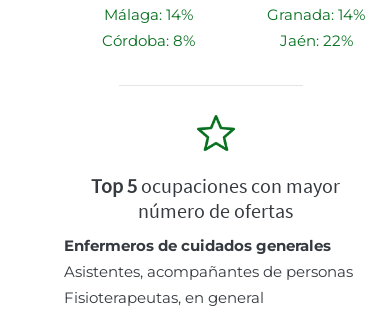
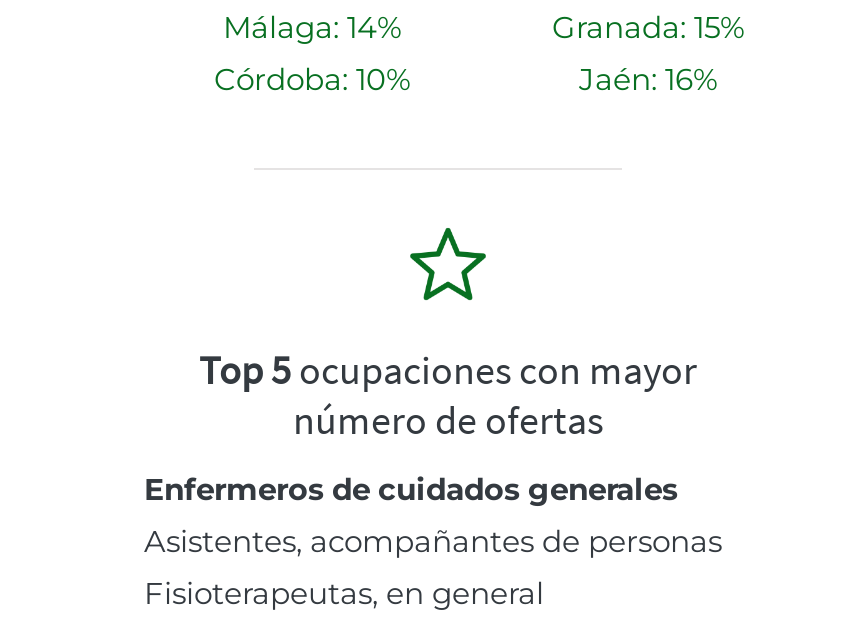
- Granada: 14%
+ Granada: 15%

- Córdoba: 8%
+ Córdoba: 10%

- Jaén: 22%
+ Jaén: 16%
